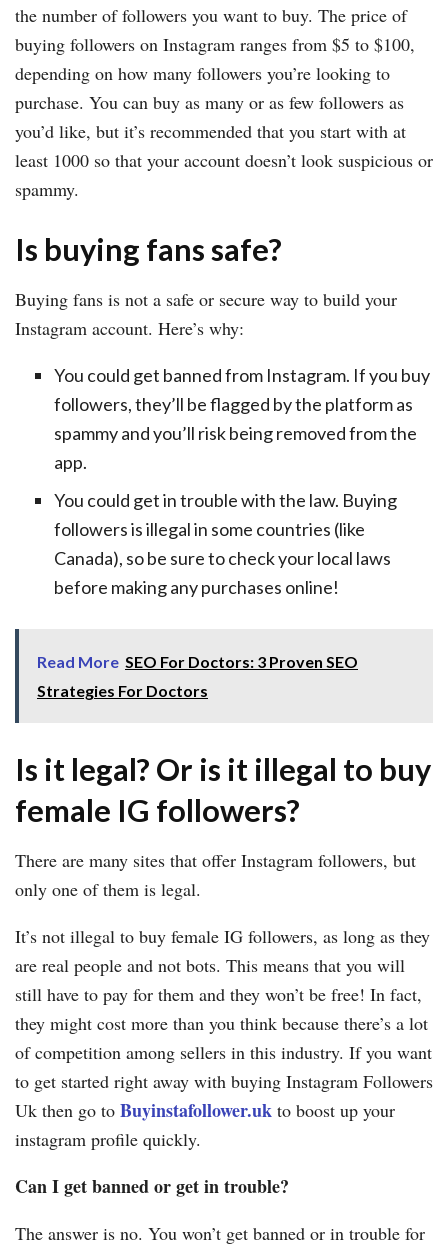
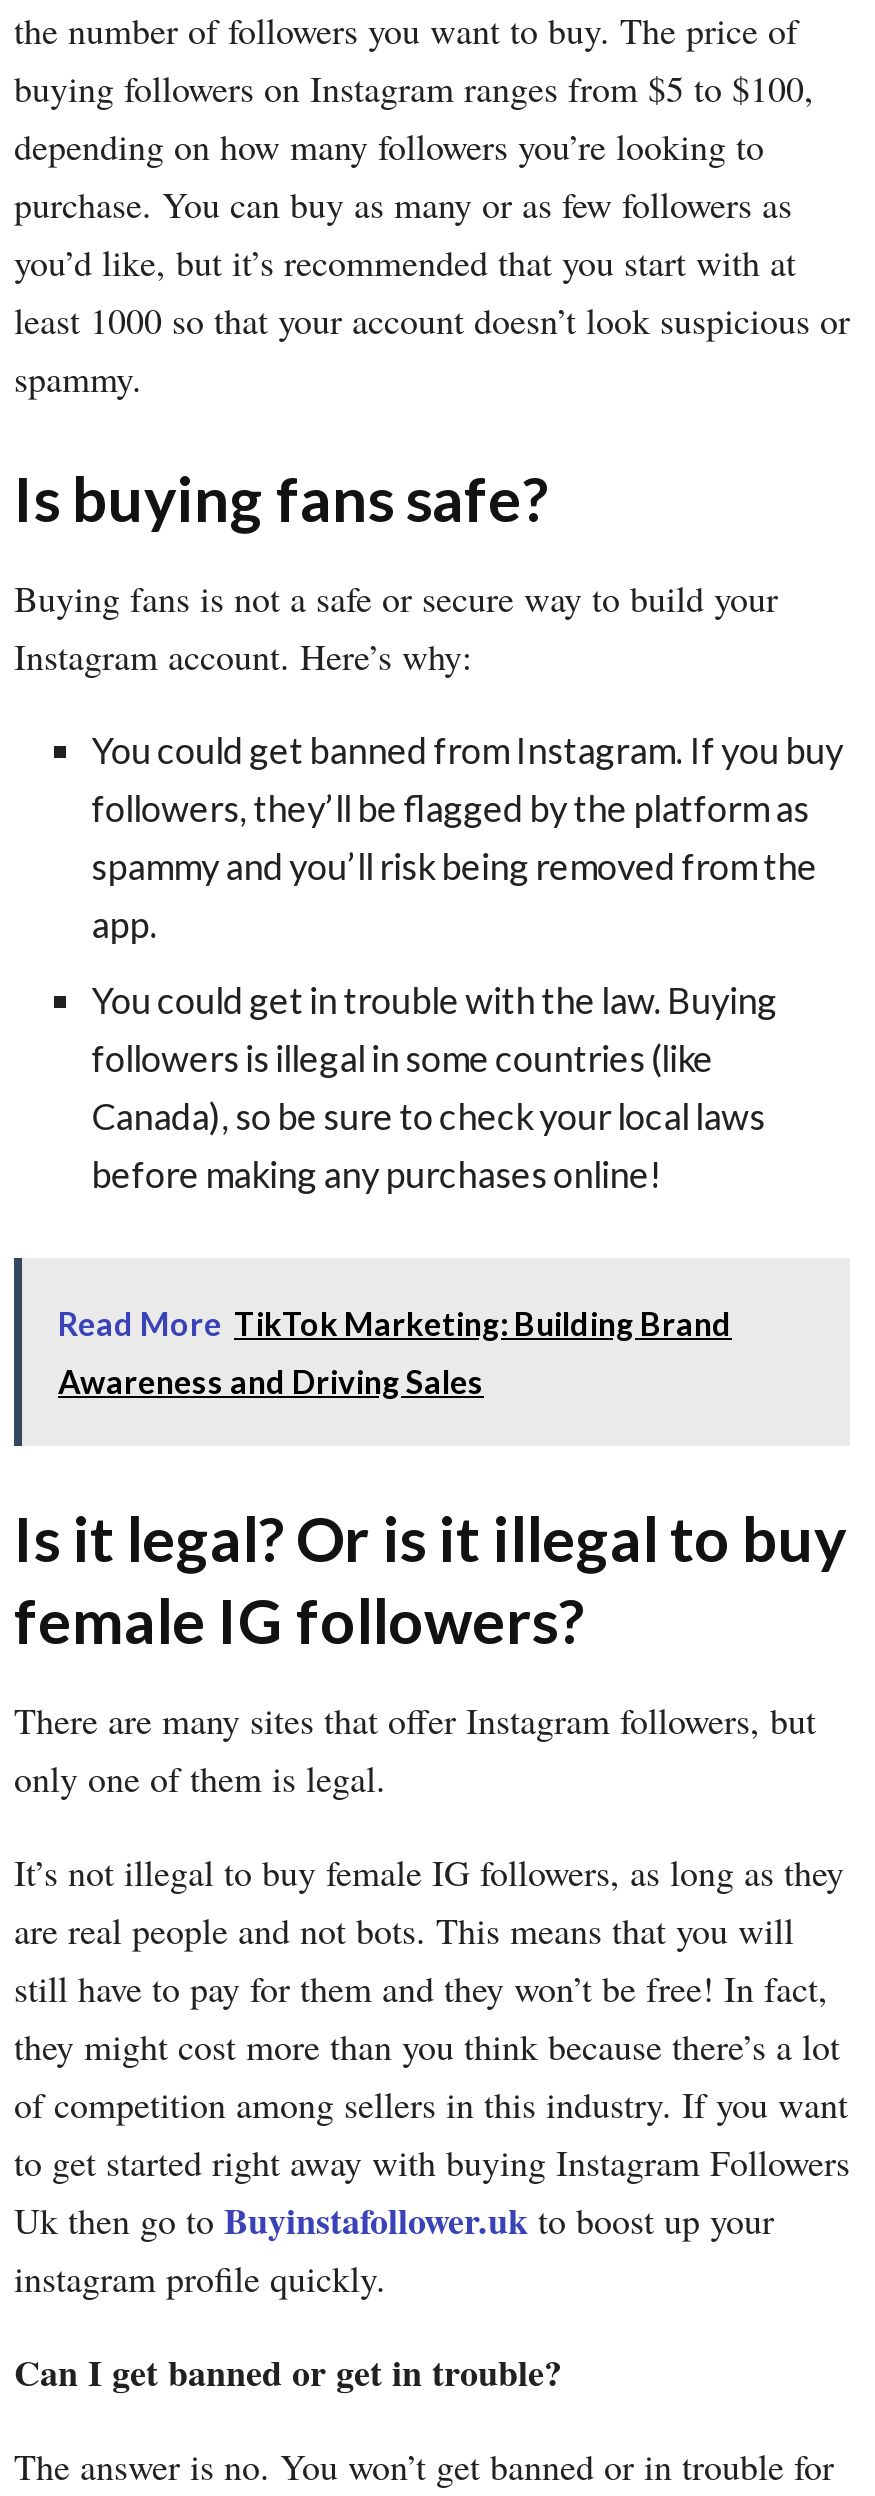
- Read More SEO For Doctors: 3 Proven SEO
+ Read More TikTok Marketing: Building Brand

- Strategies For Doctors
+ Awareness and Driving Sales
